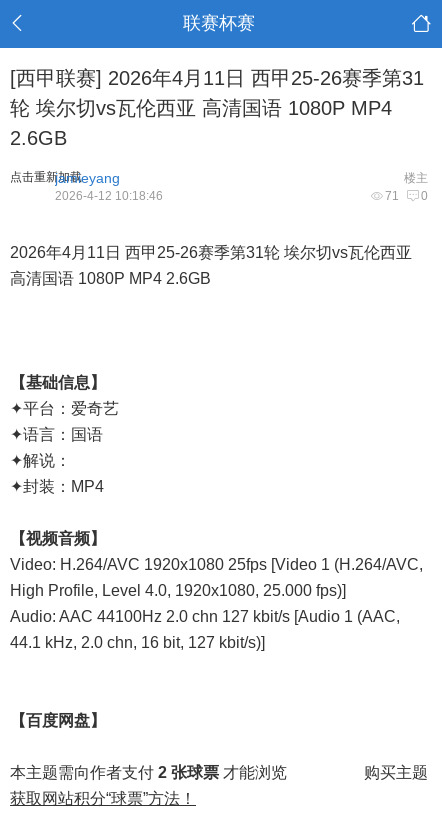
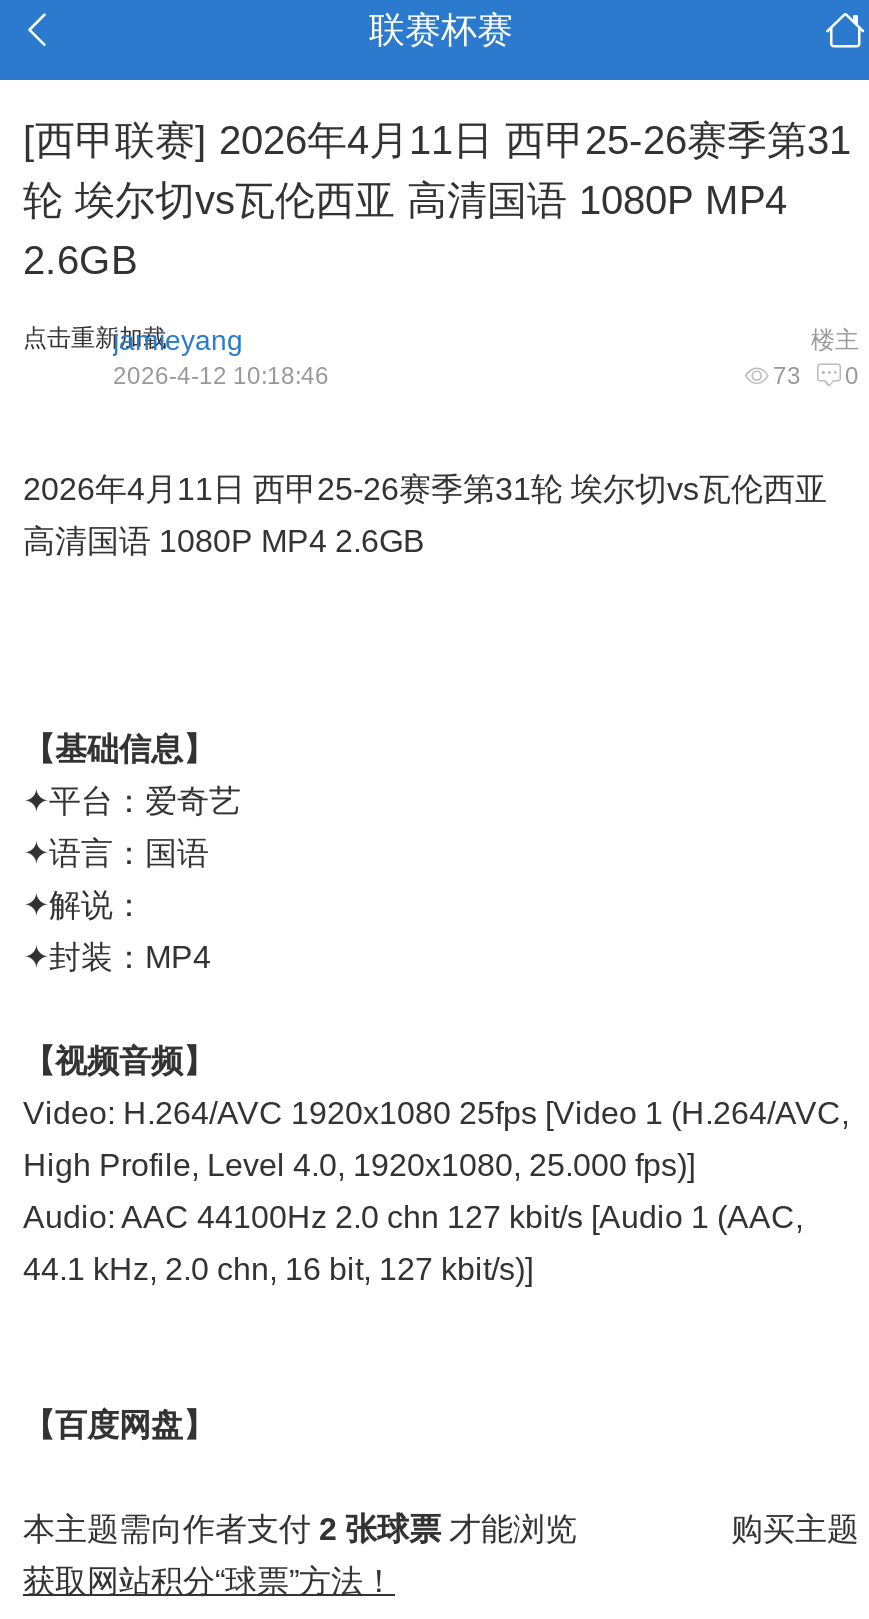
- 71 0
+ 73 0
